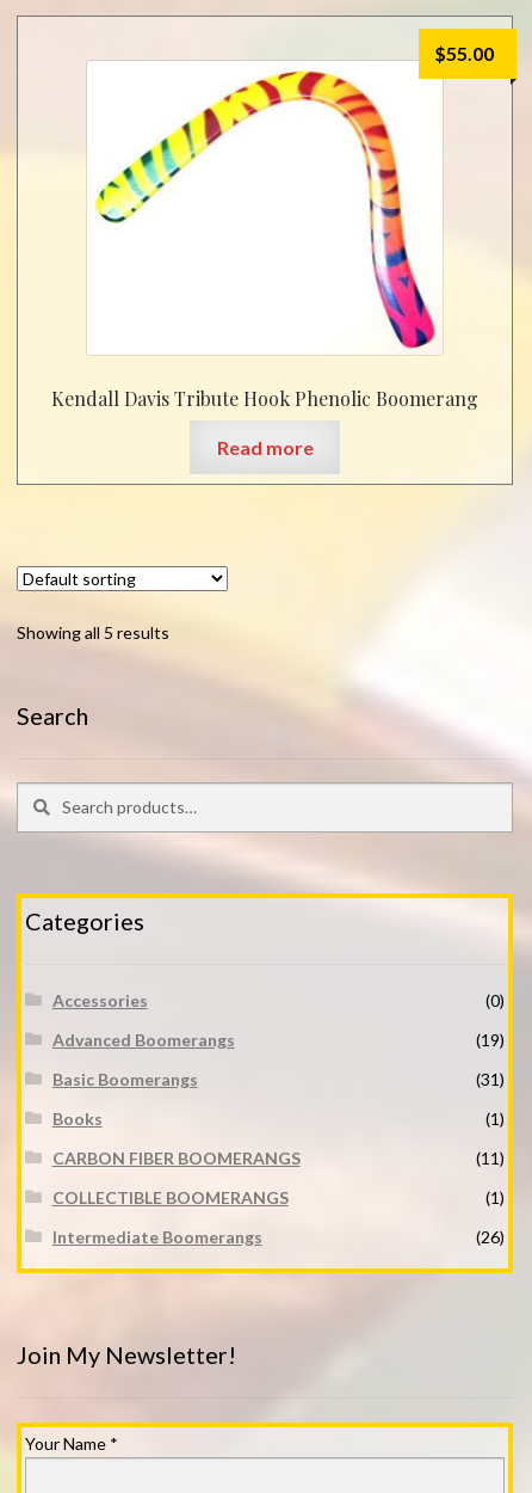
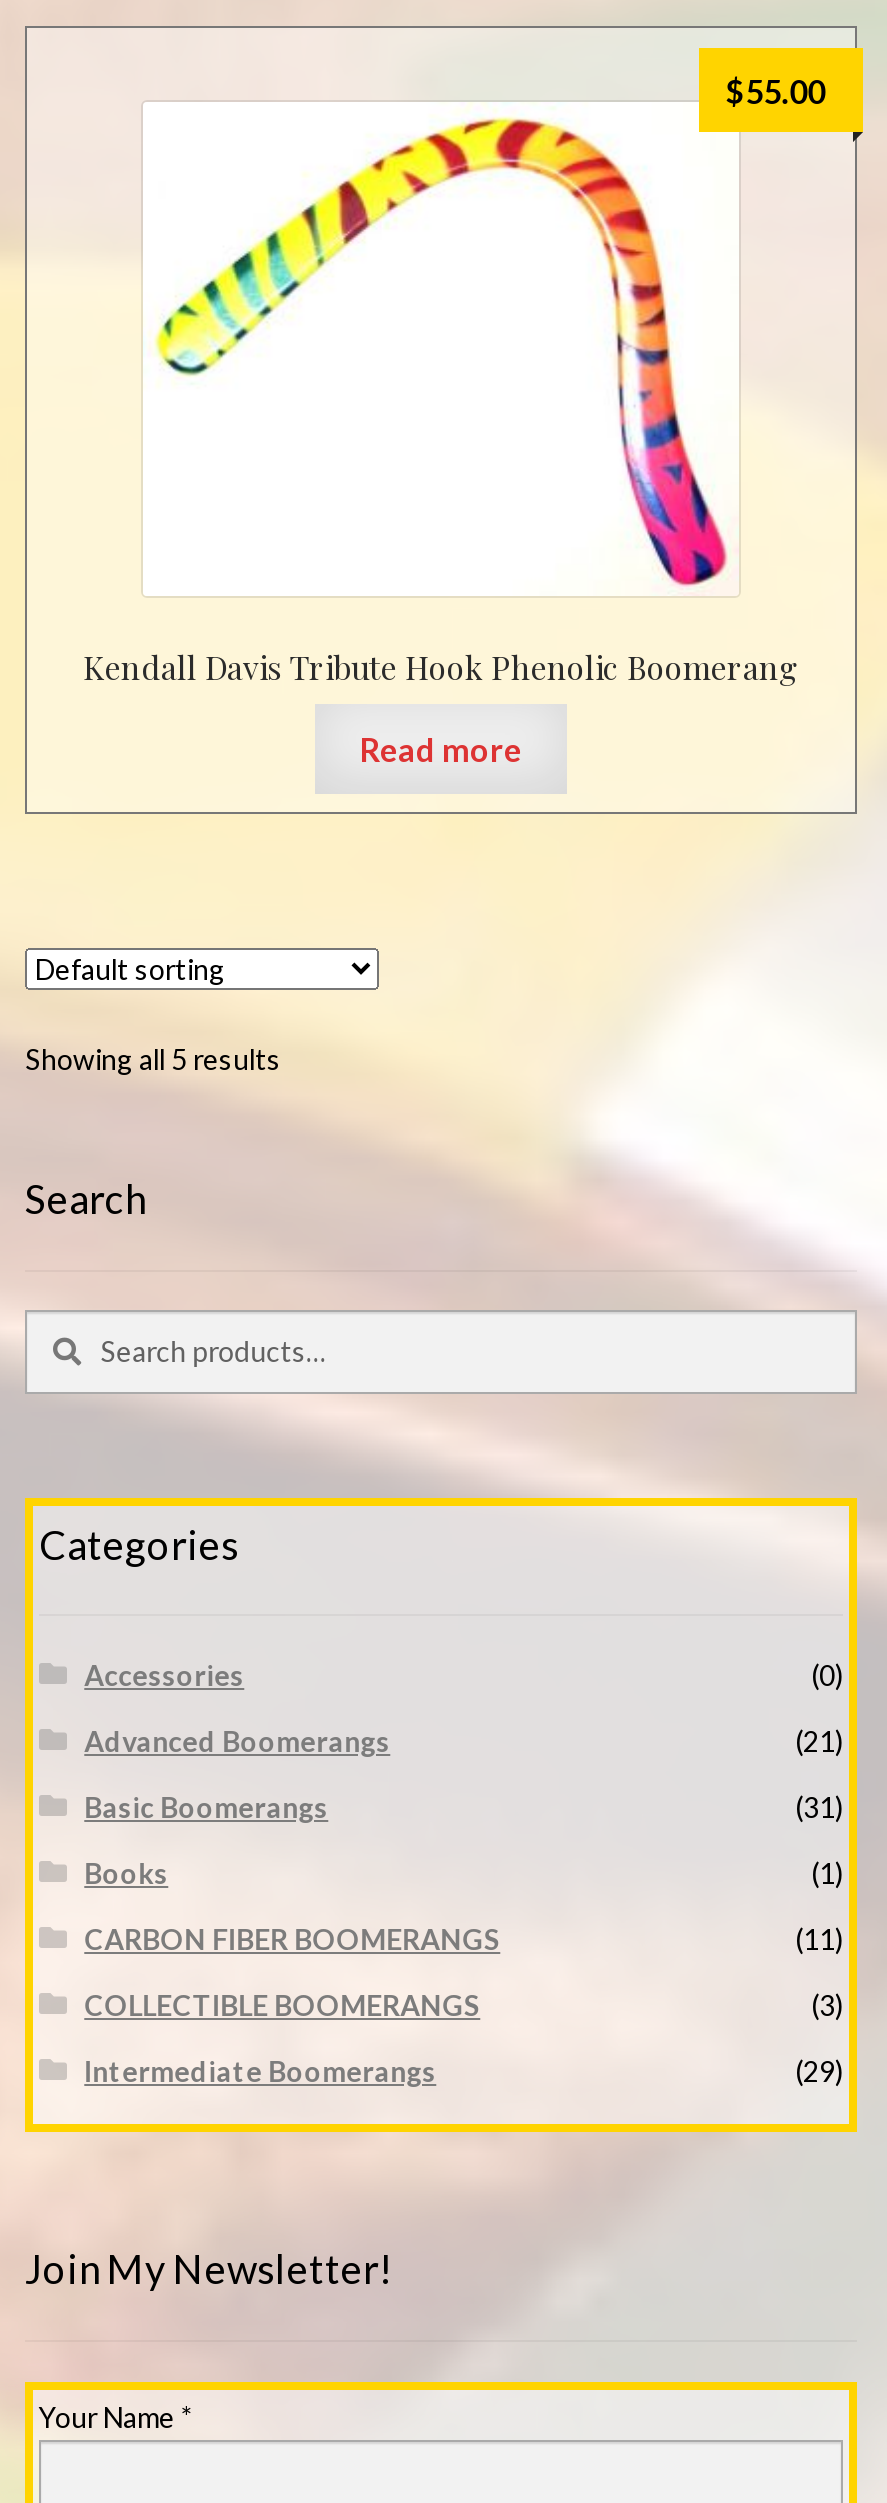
- (19)
+ (21)

- (1)
+ (3)

- (26)
+ (29)
